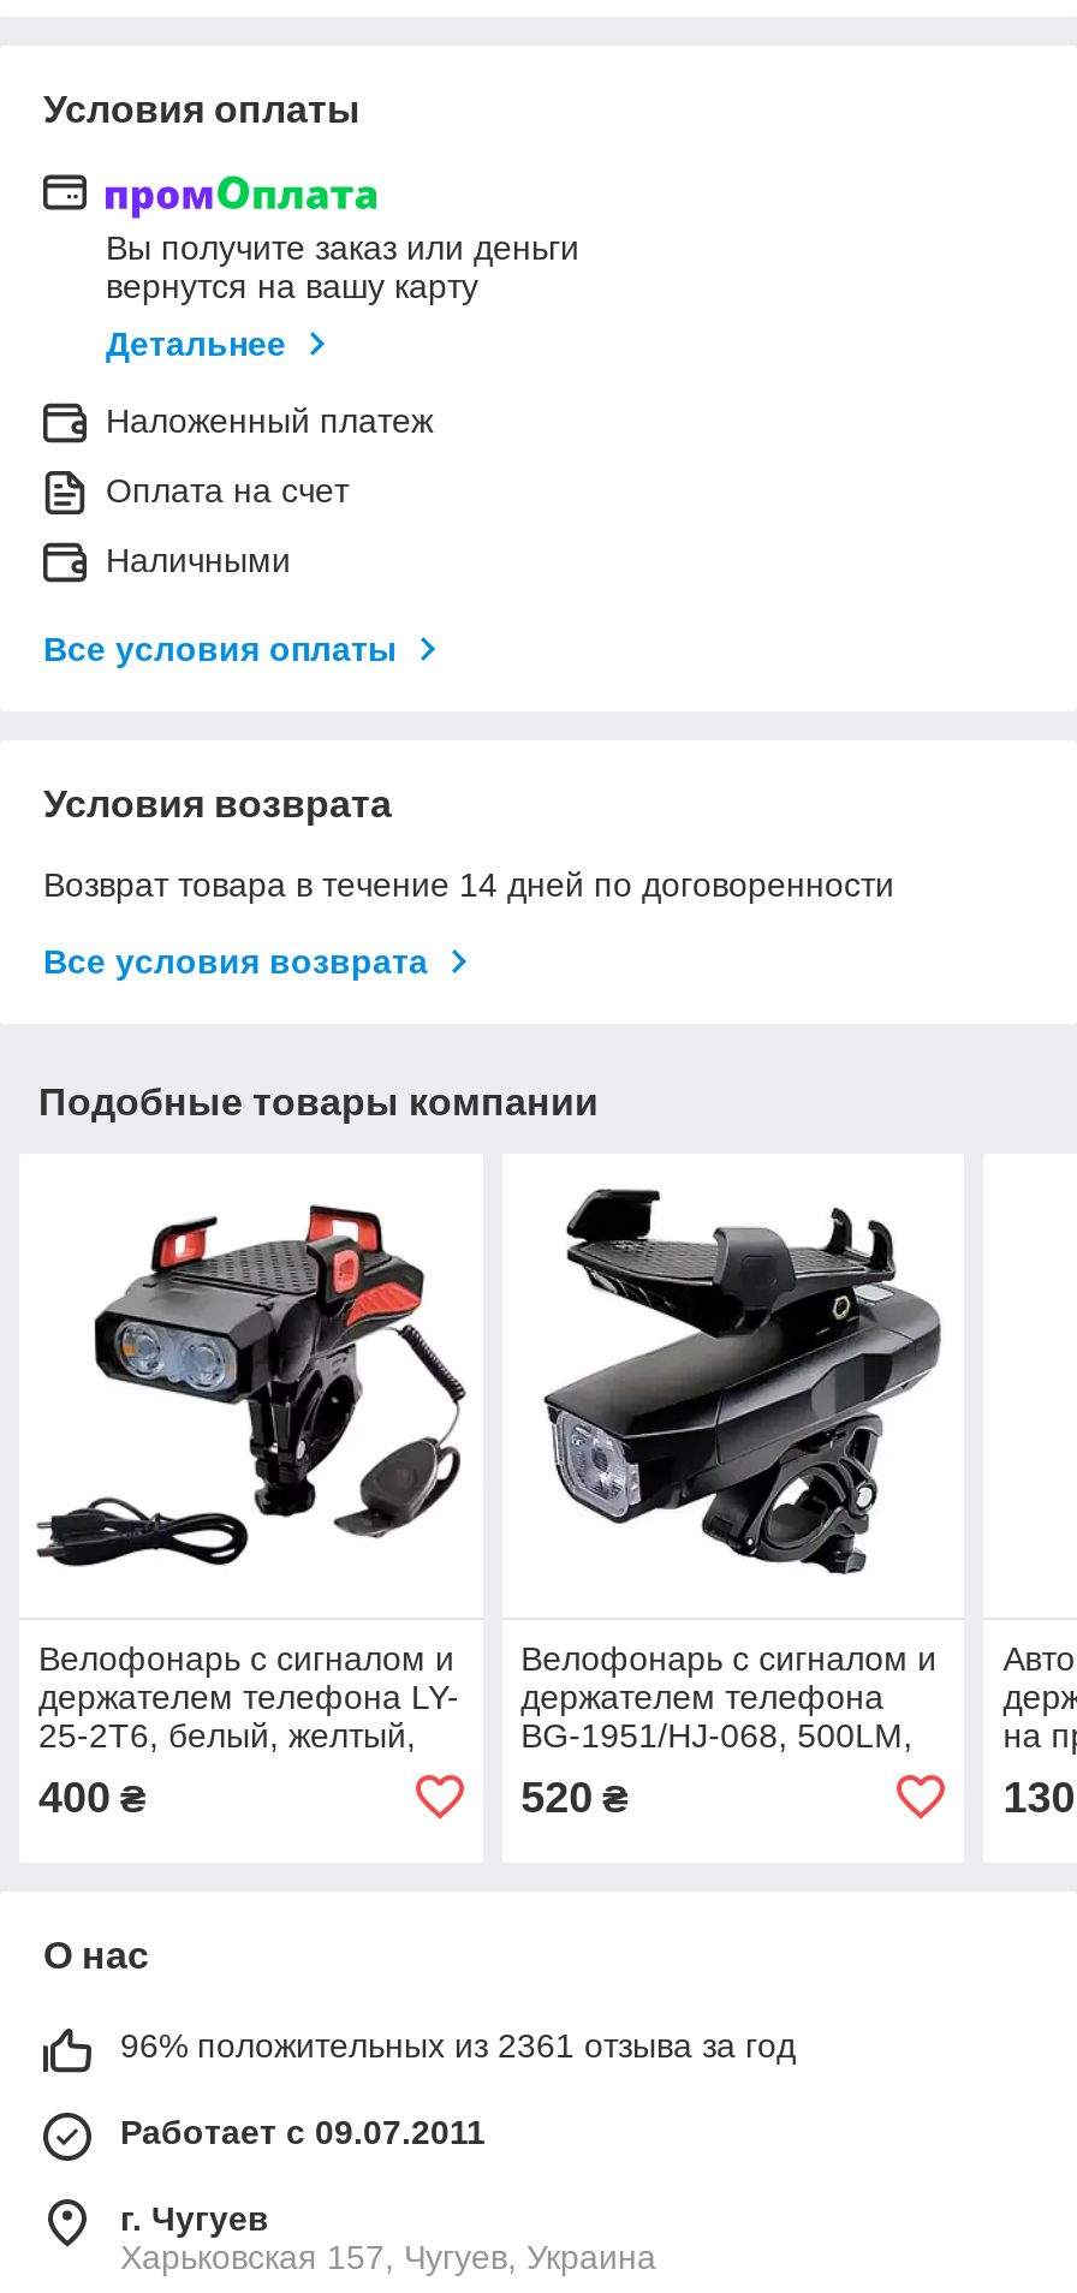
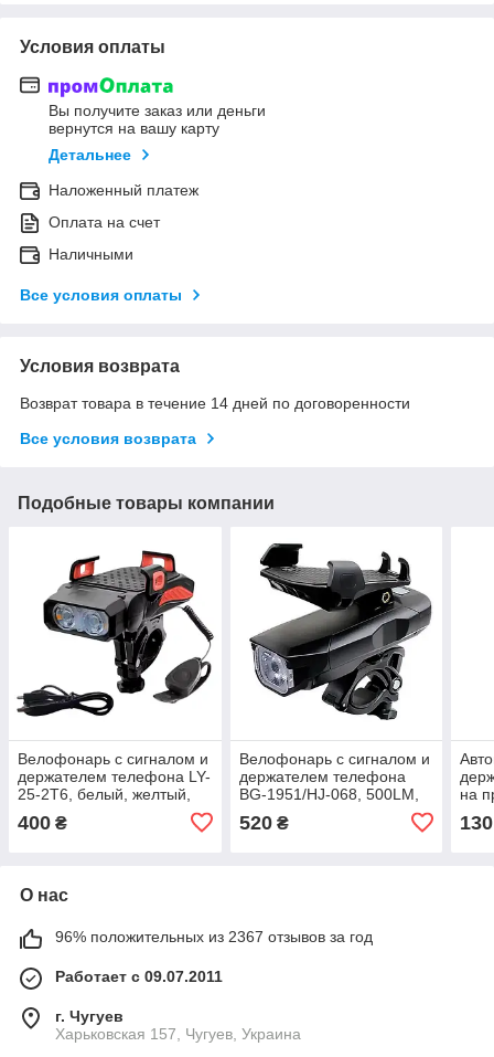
- 96% положительных из 2361 отзыва за год
+ 96% положительных из 2367 отзывов за год
